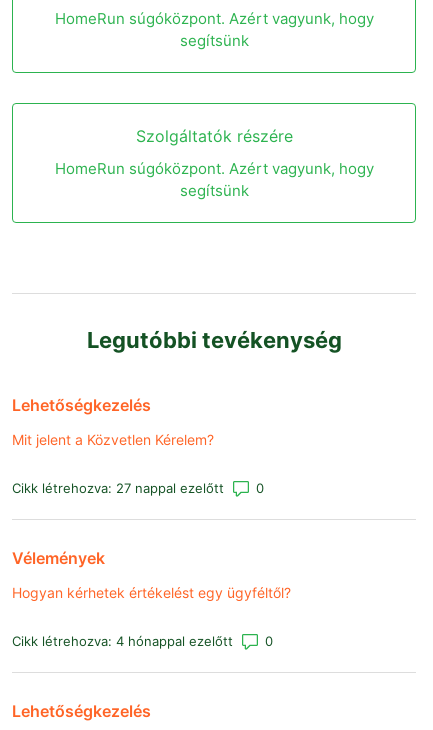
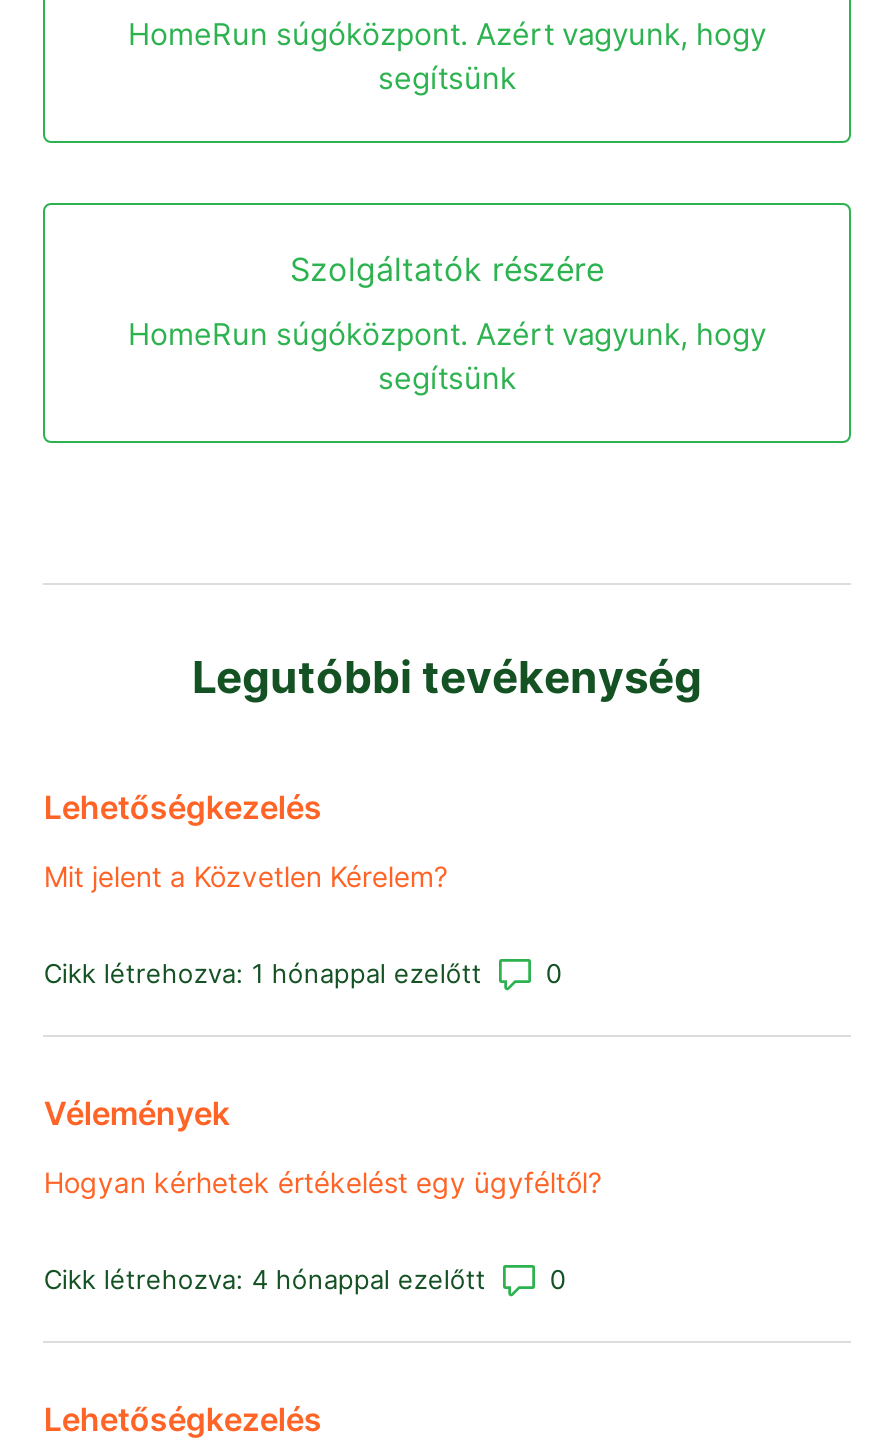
- Cikk létrehozva: 27 nappal ezelőtt
+ Cikk létrehozva: 1 hónappal ezelőtt
